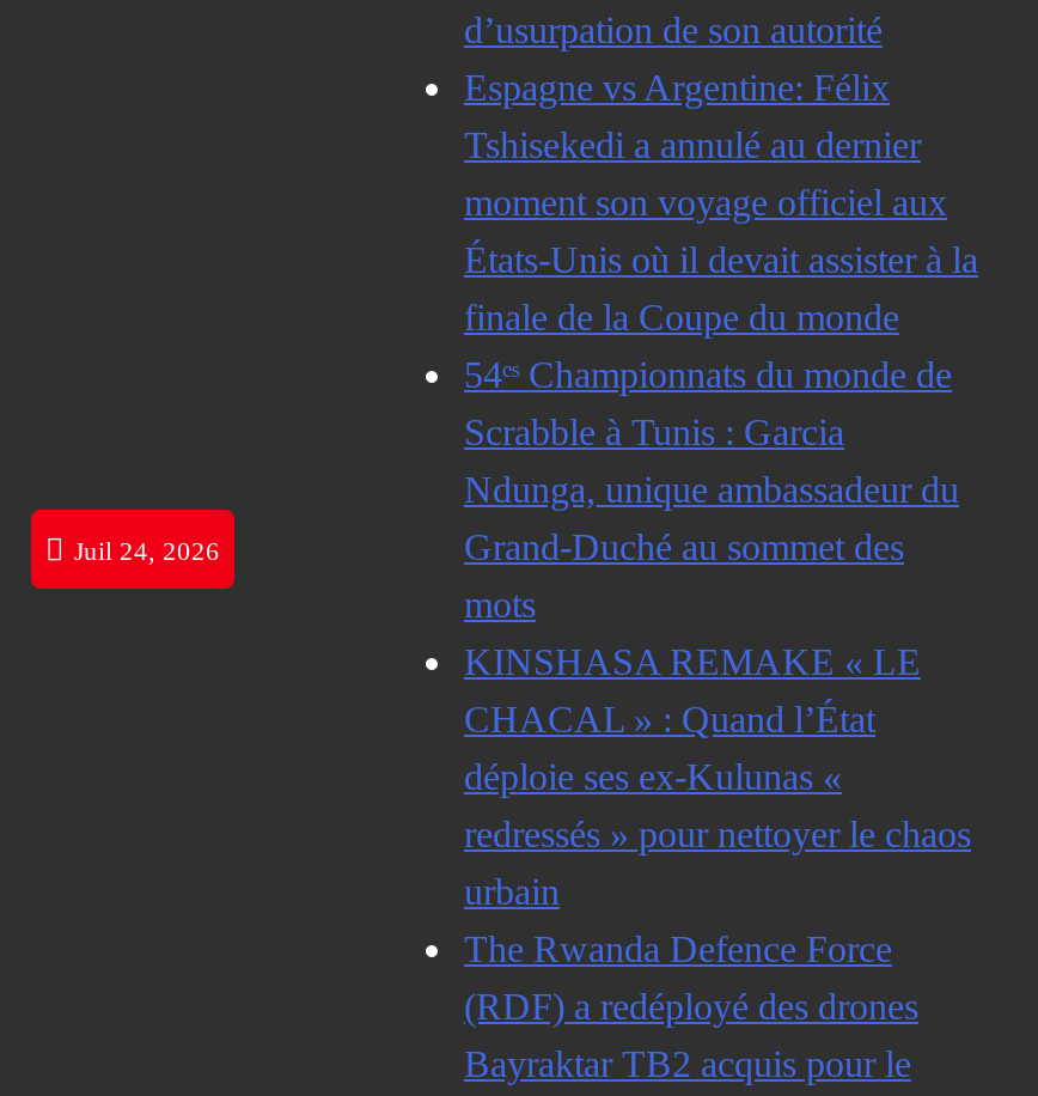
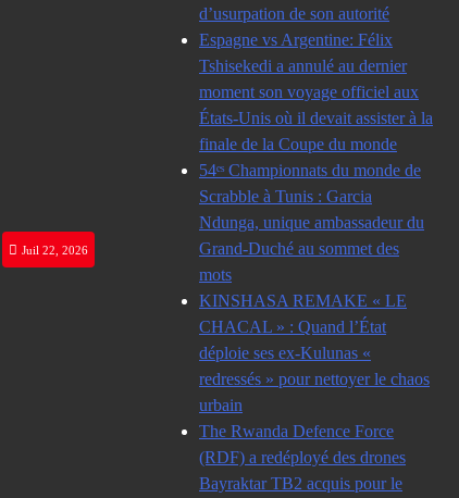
- Juil 24, 2026
+ Juil 22, 2026
